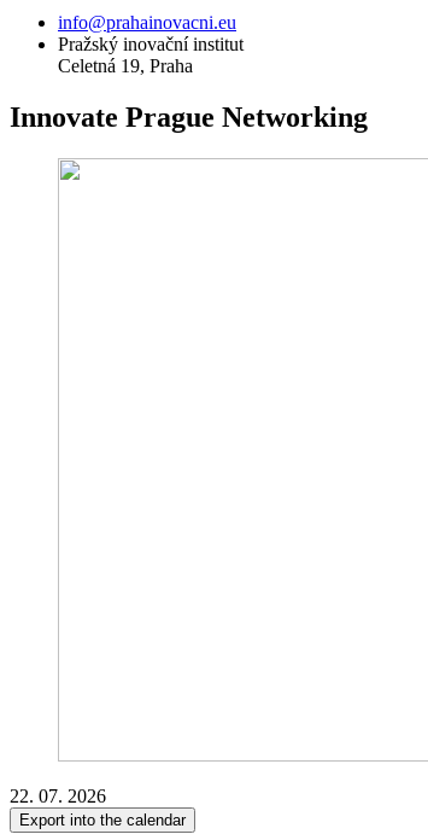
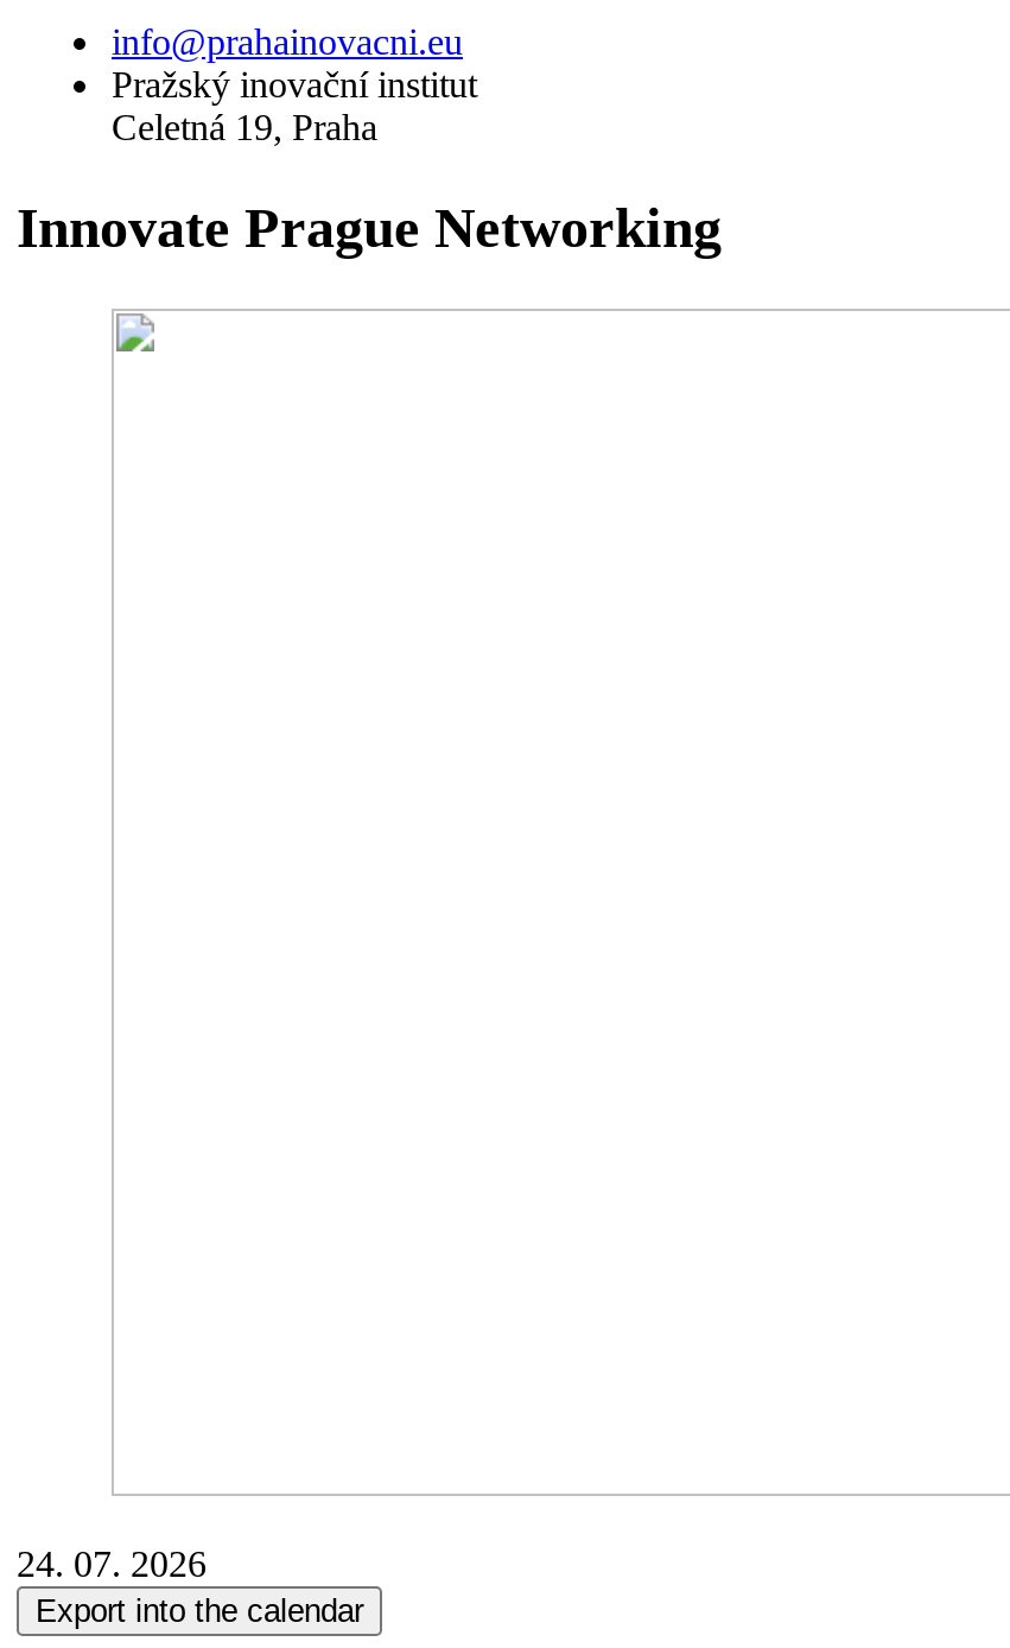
- 22. 07. 2026
+ 24. 07. 2026
